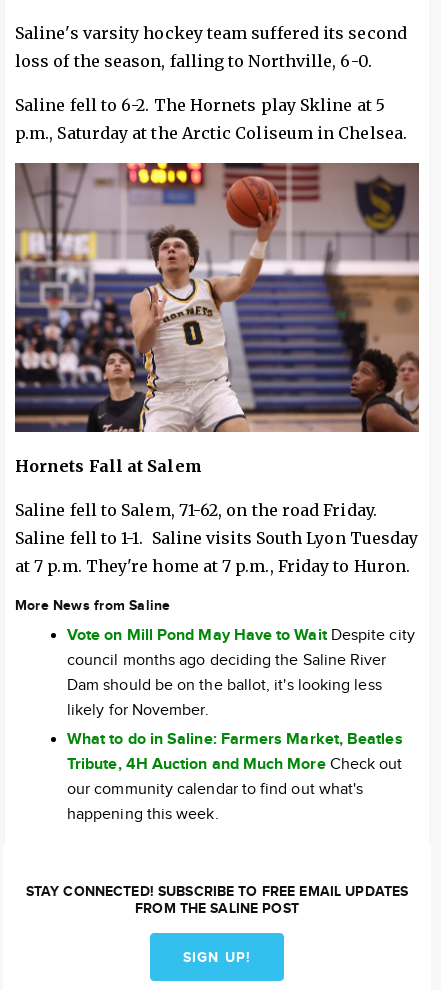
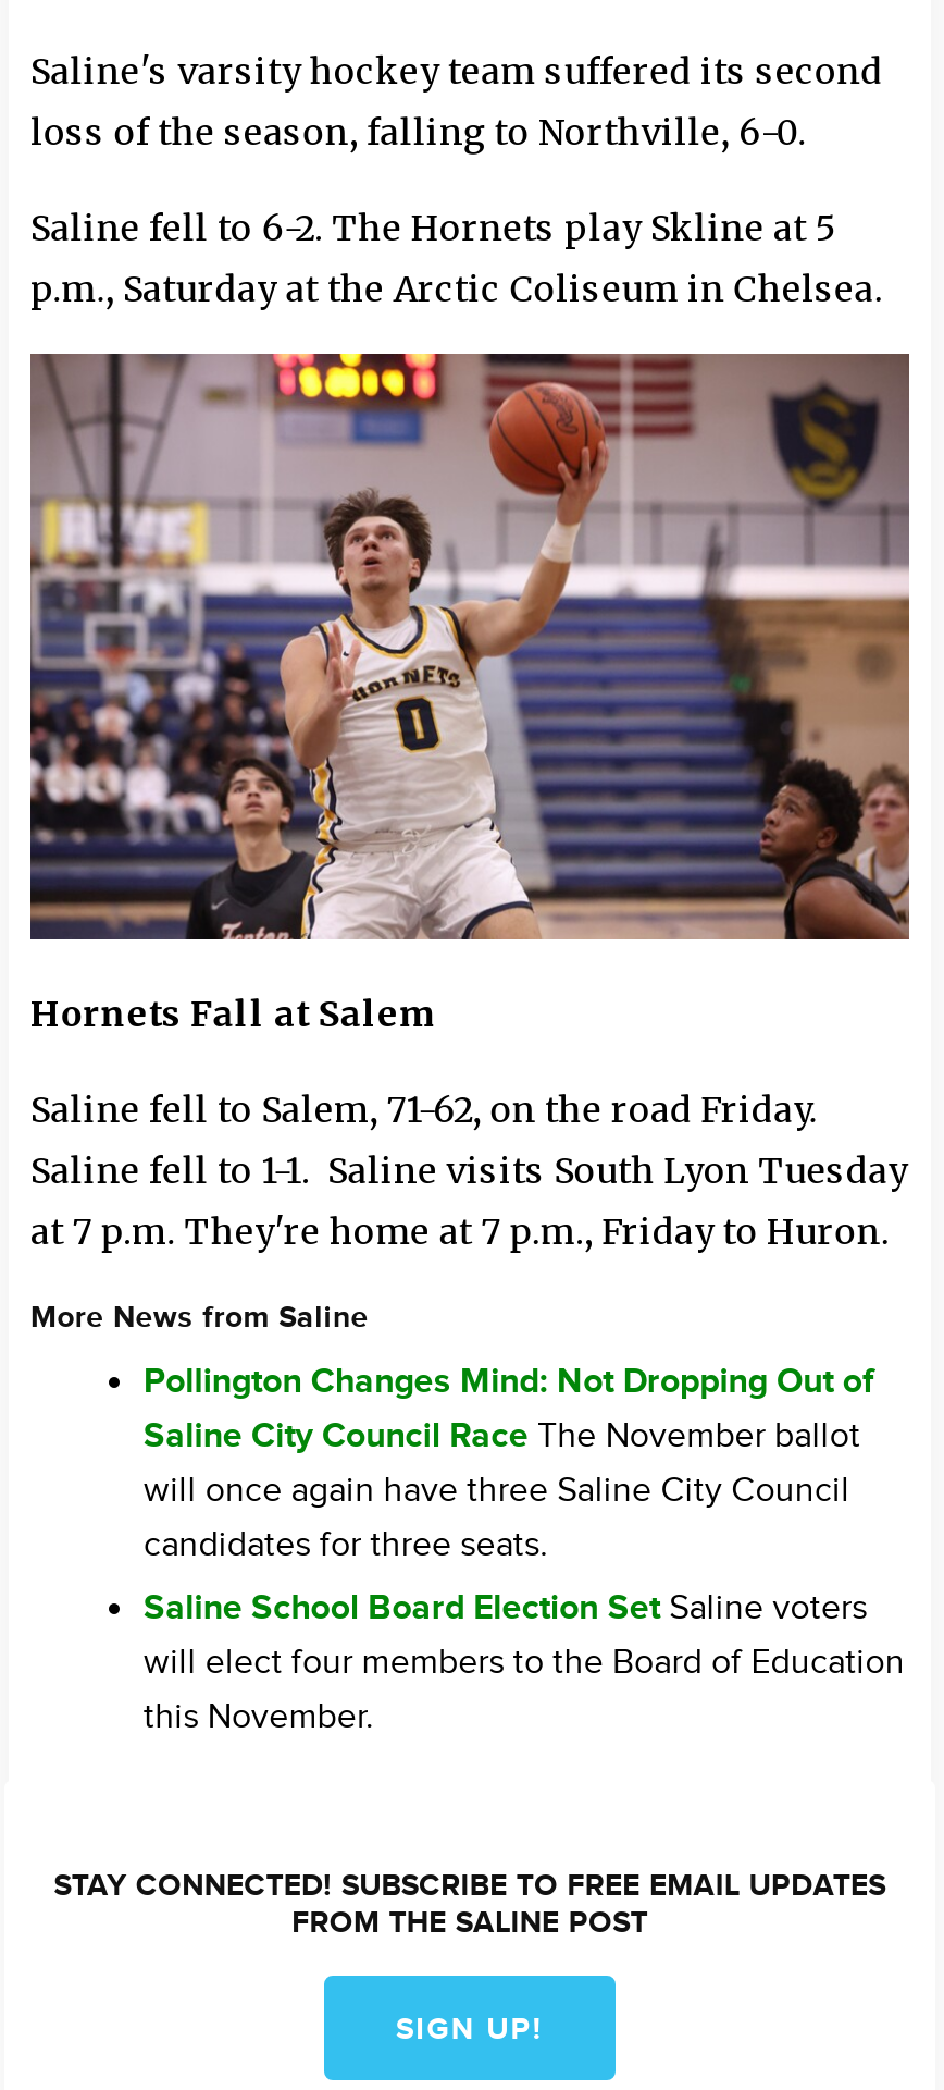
- Vote on Mill Pond May Have to Wait Despite city
- council months ago deciding the Saline River
- Dam should be on the ballot, it's looking less
- likely for November.
+ Pollington Changes Mind: Not Dropping Out of
+ Saline City Council Race The November ballot
+ will once again have three Saline City Council
+ candidates for three seats.

- What to do in Saline: Farmers Market, Beatles
- Tribute, 4H Auction and Much More Check out
- our community calendar to find out what's
- happening this week.
+ Saline School Board Election Set Saline voters
+ will elect four members to the Board of Education
+ this November.
